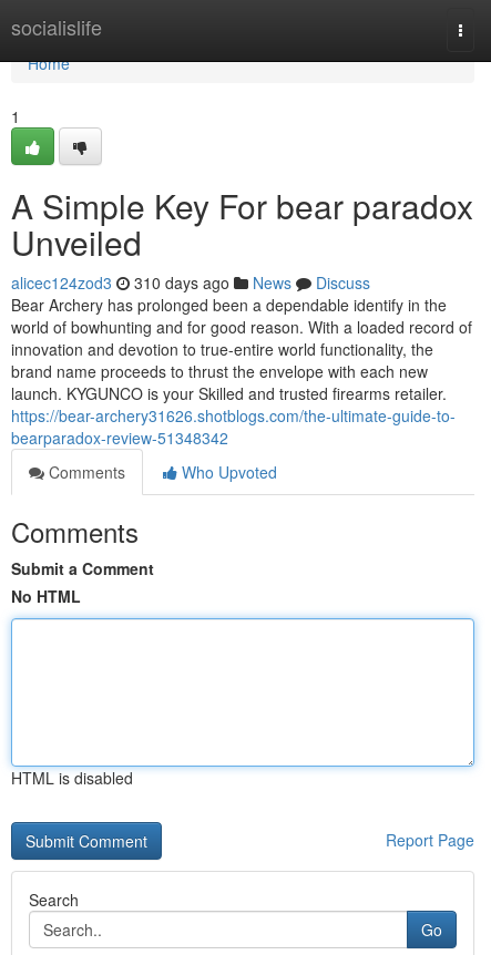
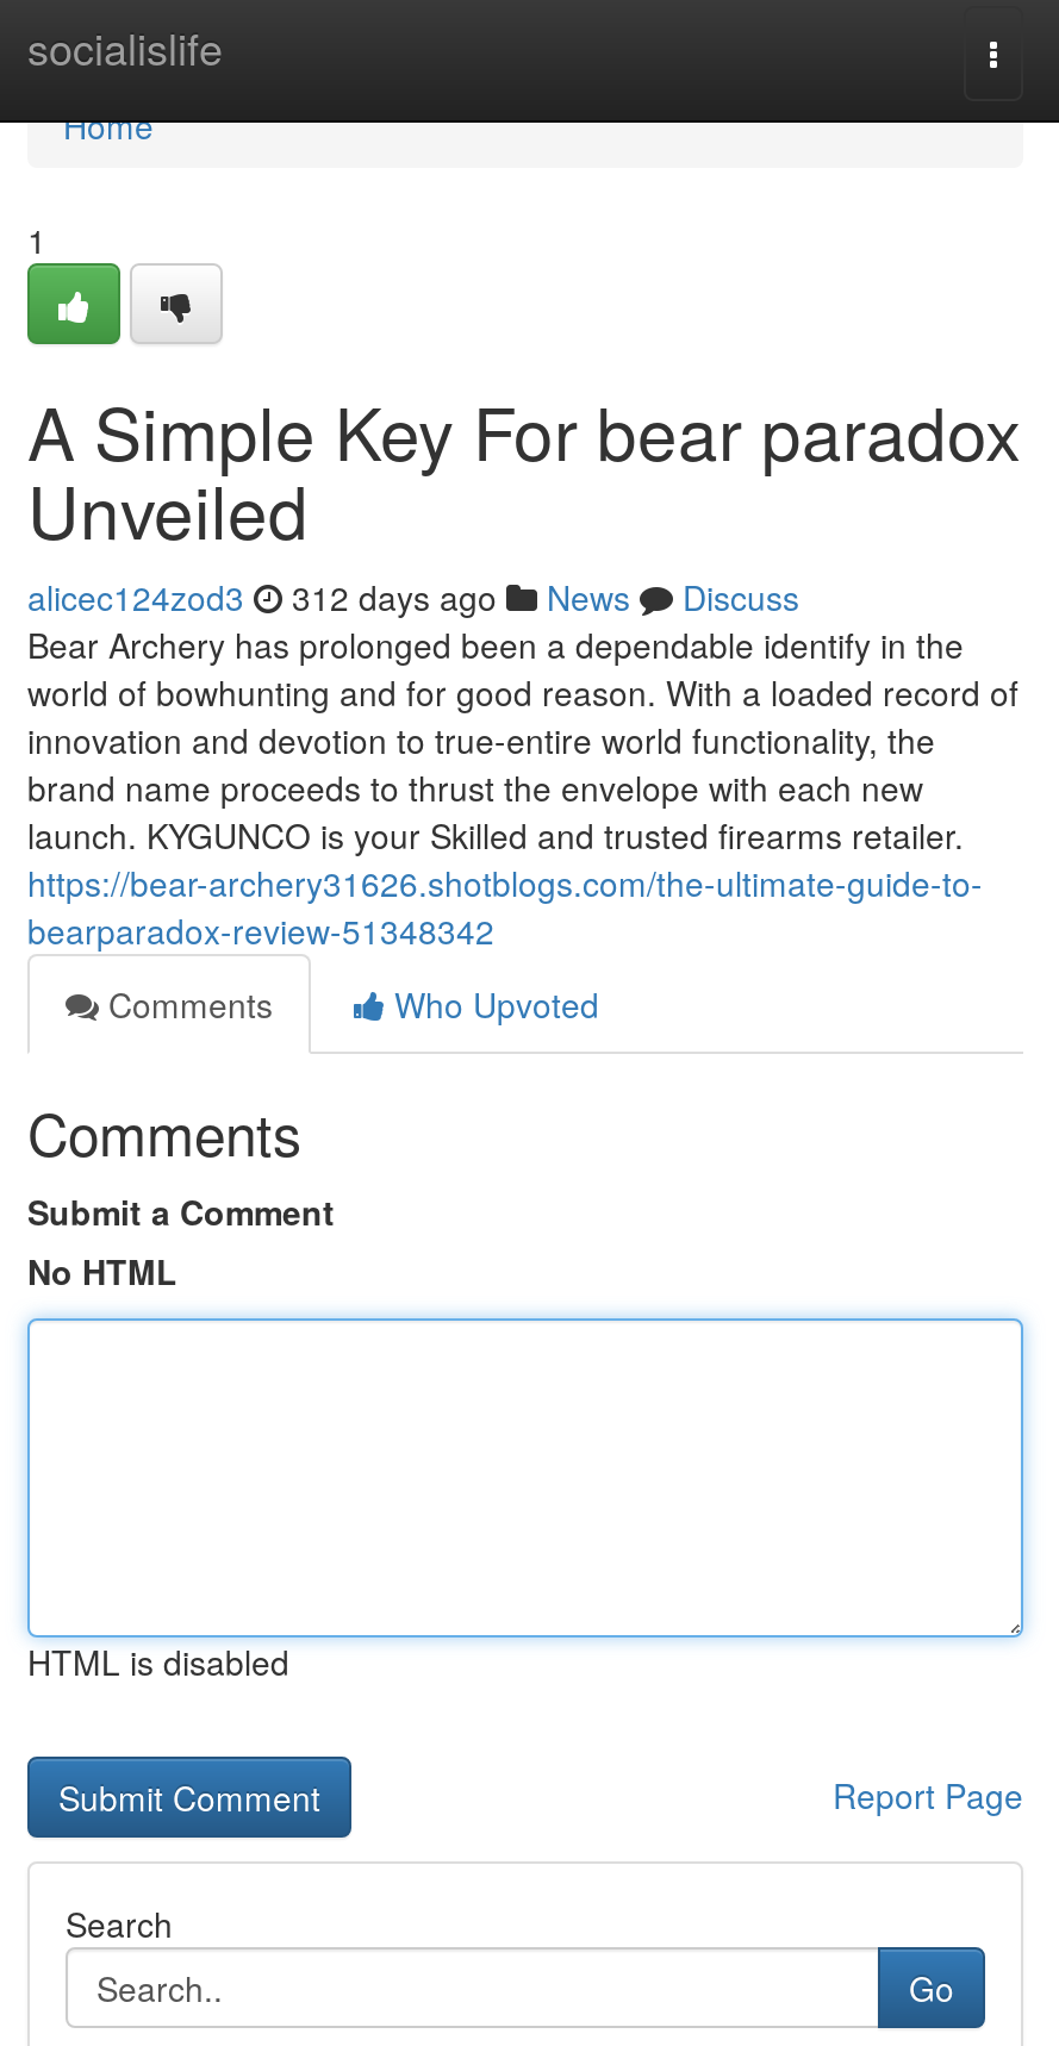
- alicec124zod3 310 days ago News Discuss
+ alicec124zod3 312 days ago News Discuss
